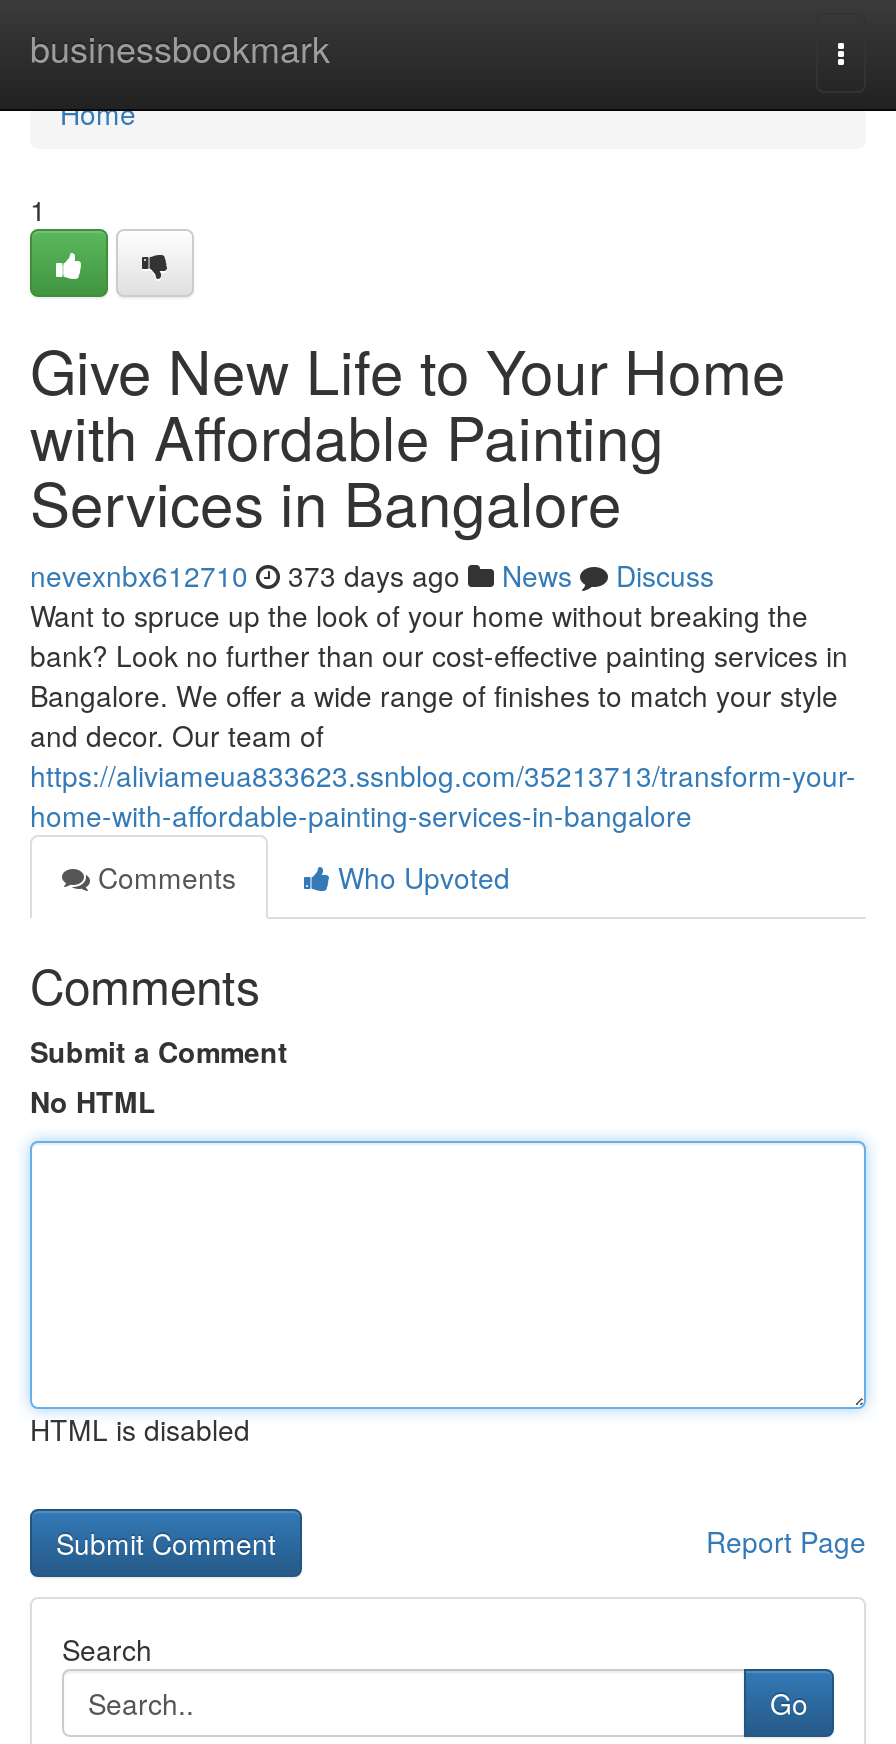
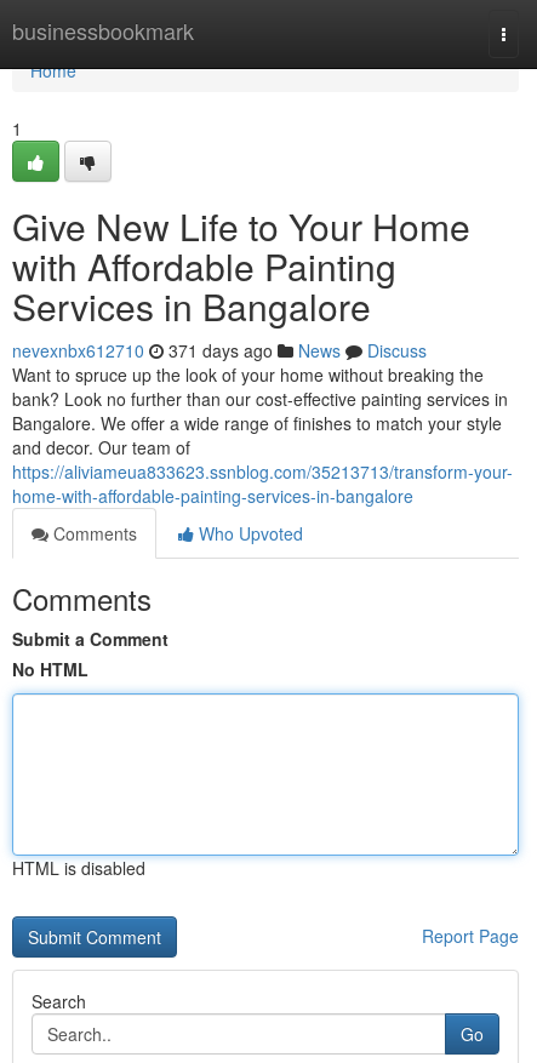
- nevexnbx612710 373 days ago News Discuss
+ nevexnbx612710 371 days ago News Discuss
